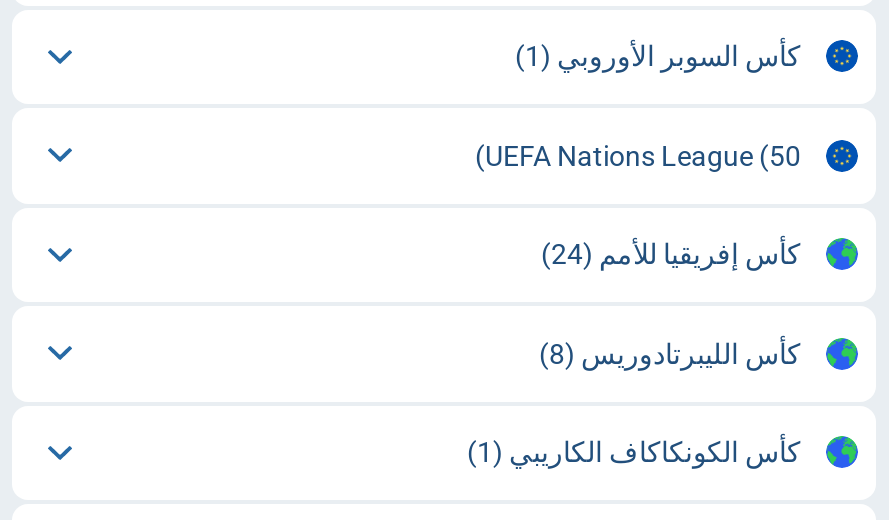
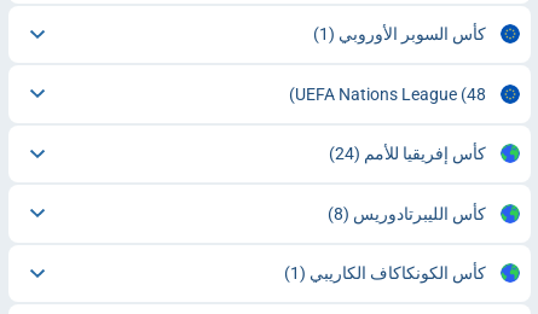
- UEFA Nations League (50)
+ UEFA Nations League (48)
